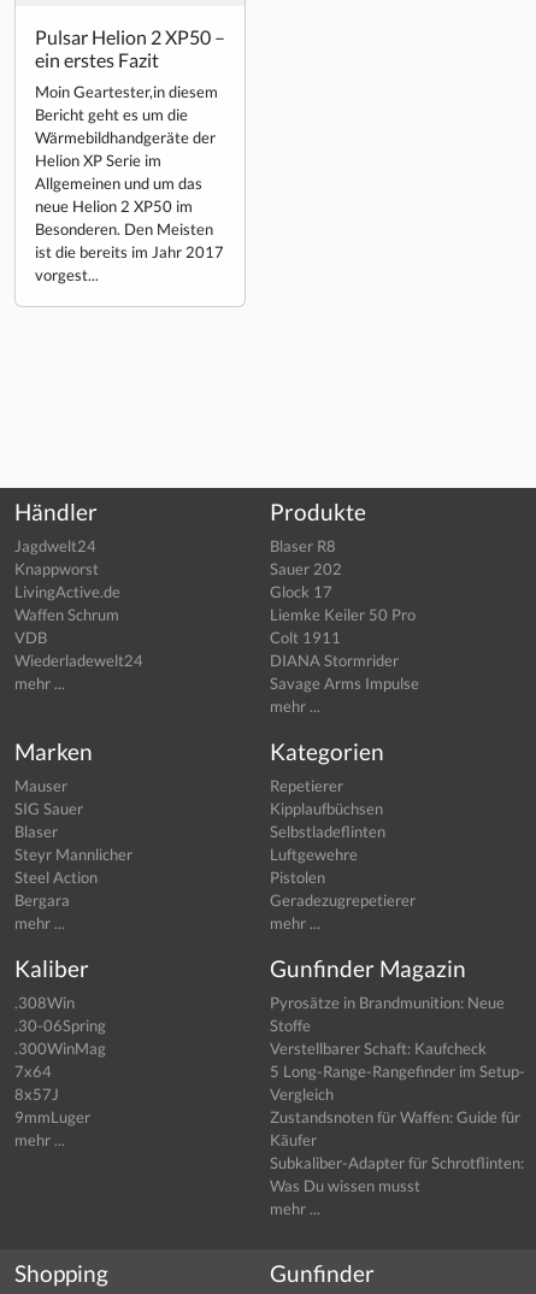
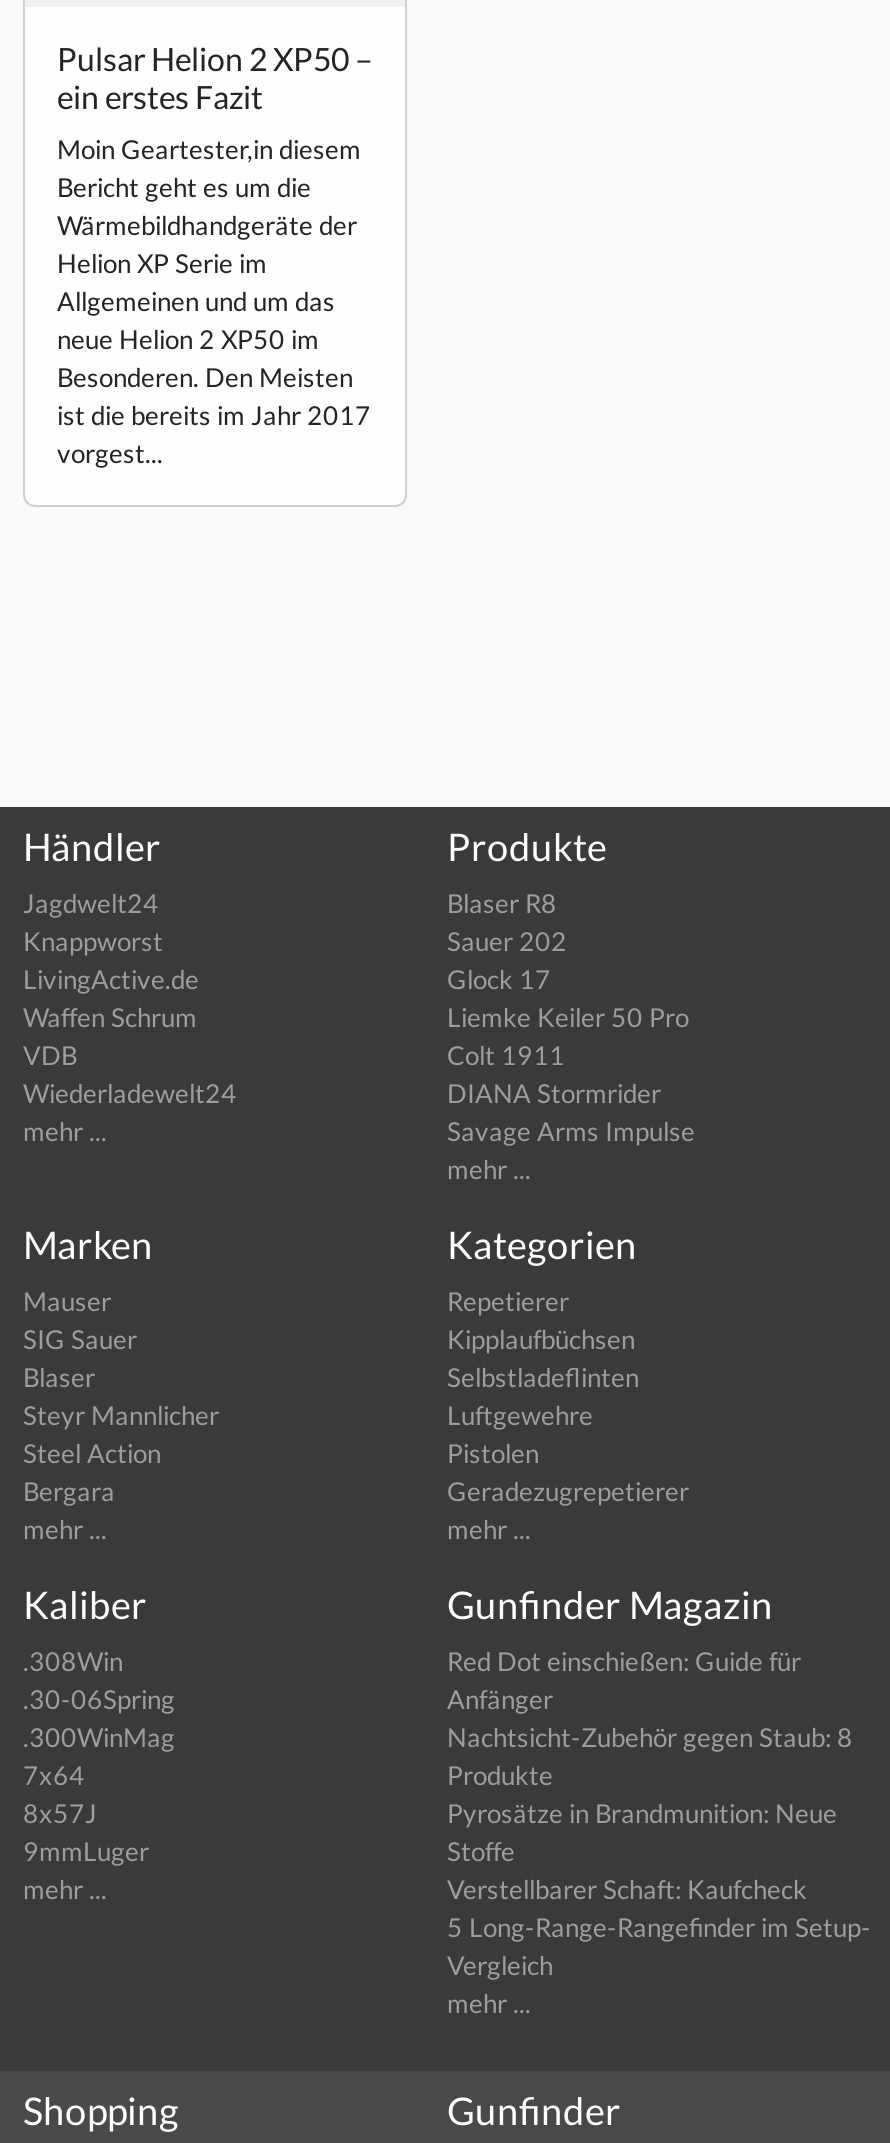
moved down: Pyrosätze in Brandmunition: Neue | Stoffe | Verstellbarer Schaft: Kaufcheck | 5 Long-Range-Rangefinder im Setup- | Vergleich

+ Red Dot einschießen: Guide für
+ Anfänger
+ Nachtsicht-Zubehör gegen Staub: 8
+ Produkte

- Zustandsnoten für Waffen: Guide für
- Käufer
- Subkaliber-Adapter für Schrotflinten:
- Was Du wissen musst
